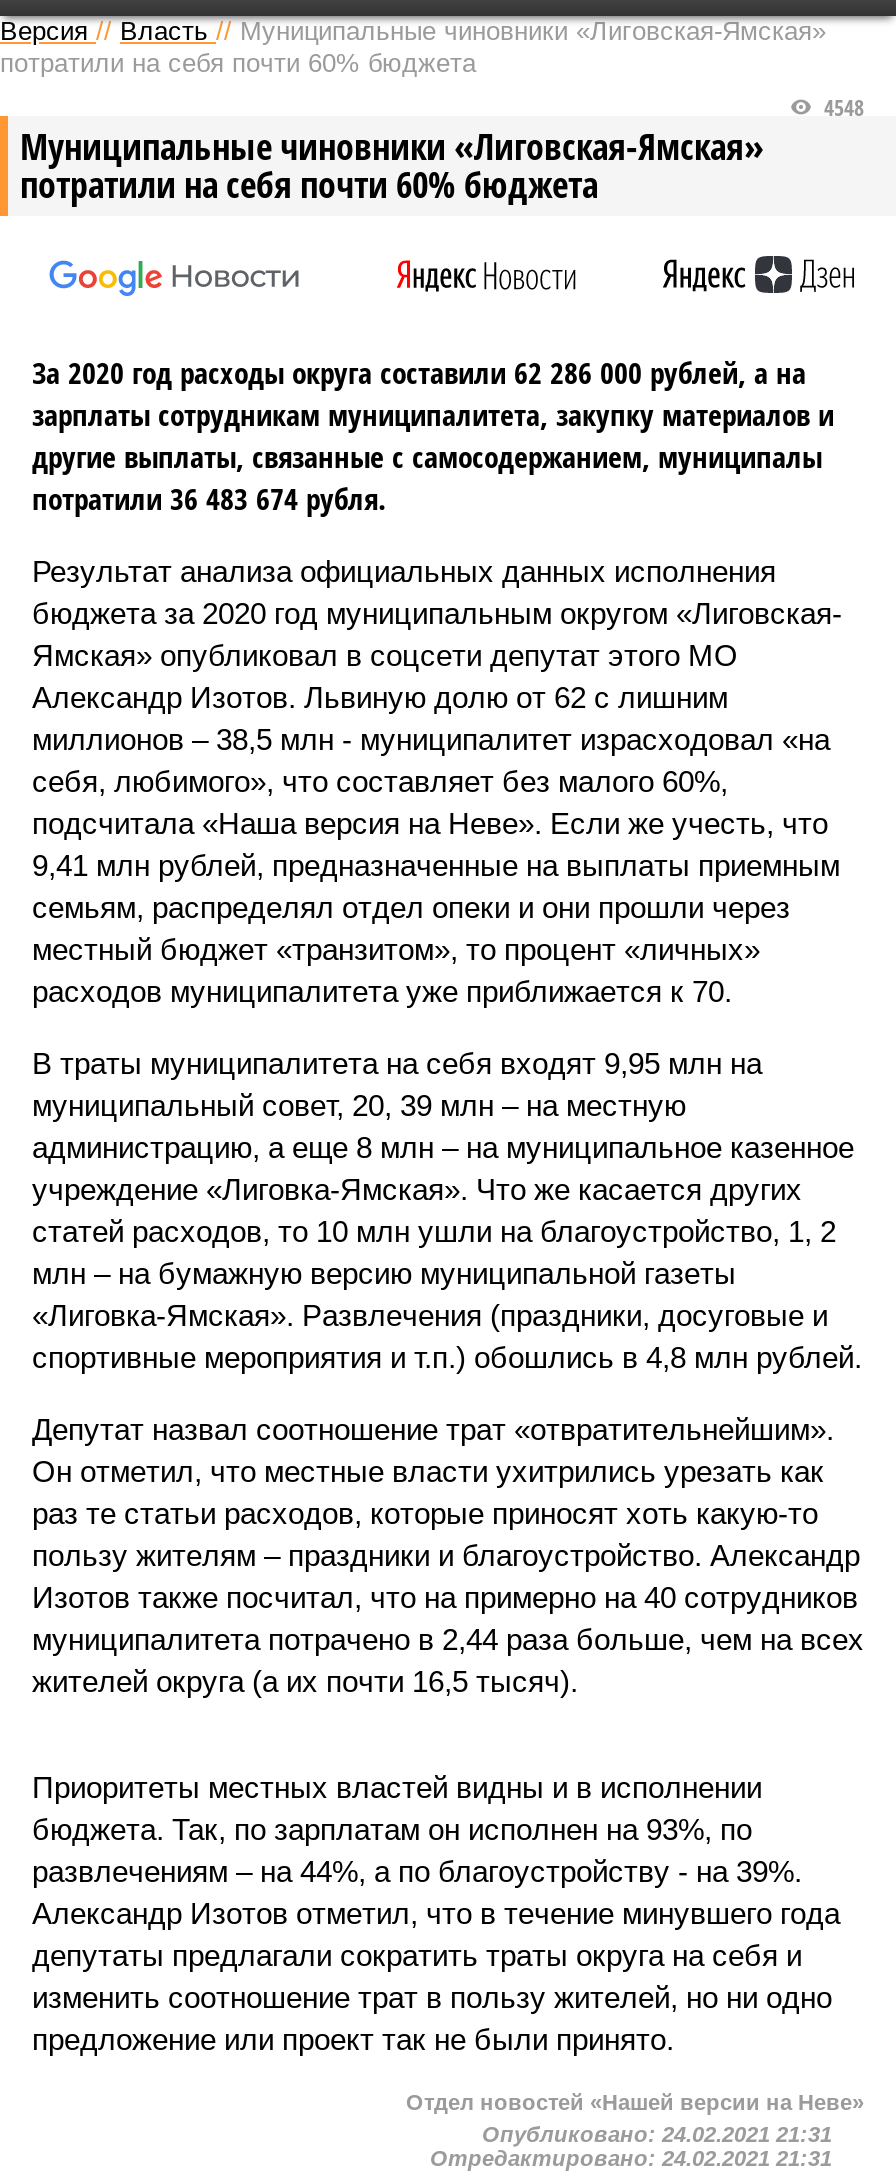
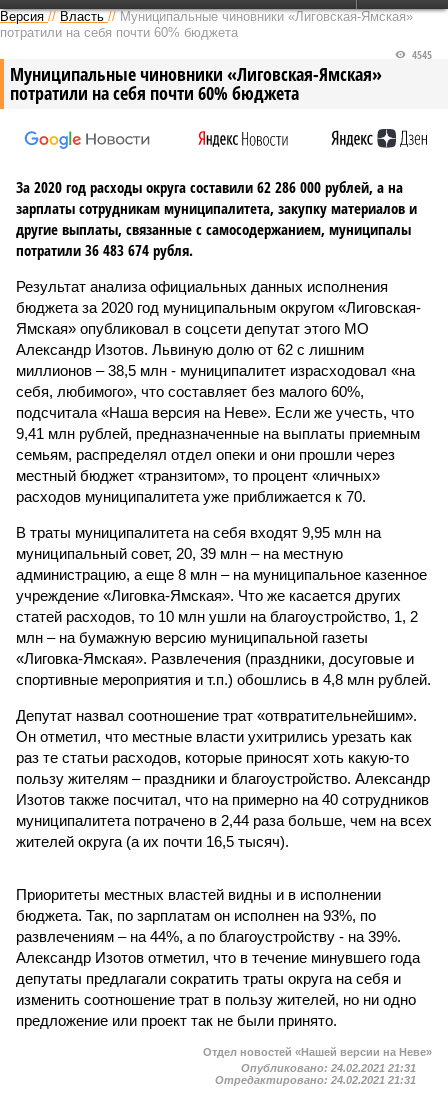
- 4548
+ 4545
